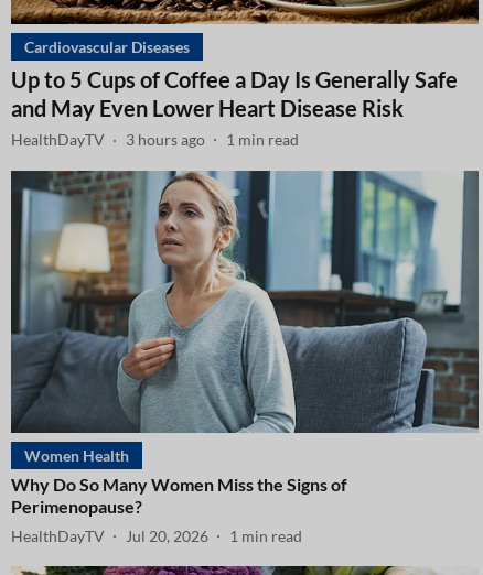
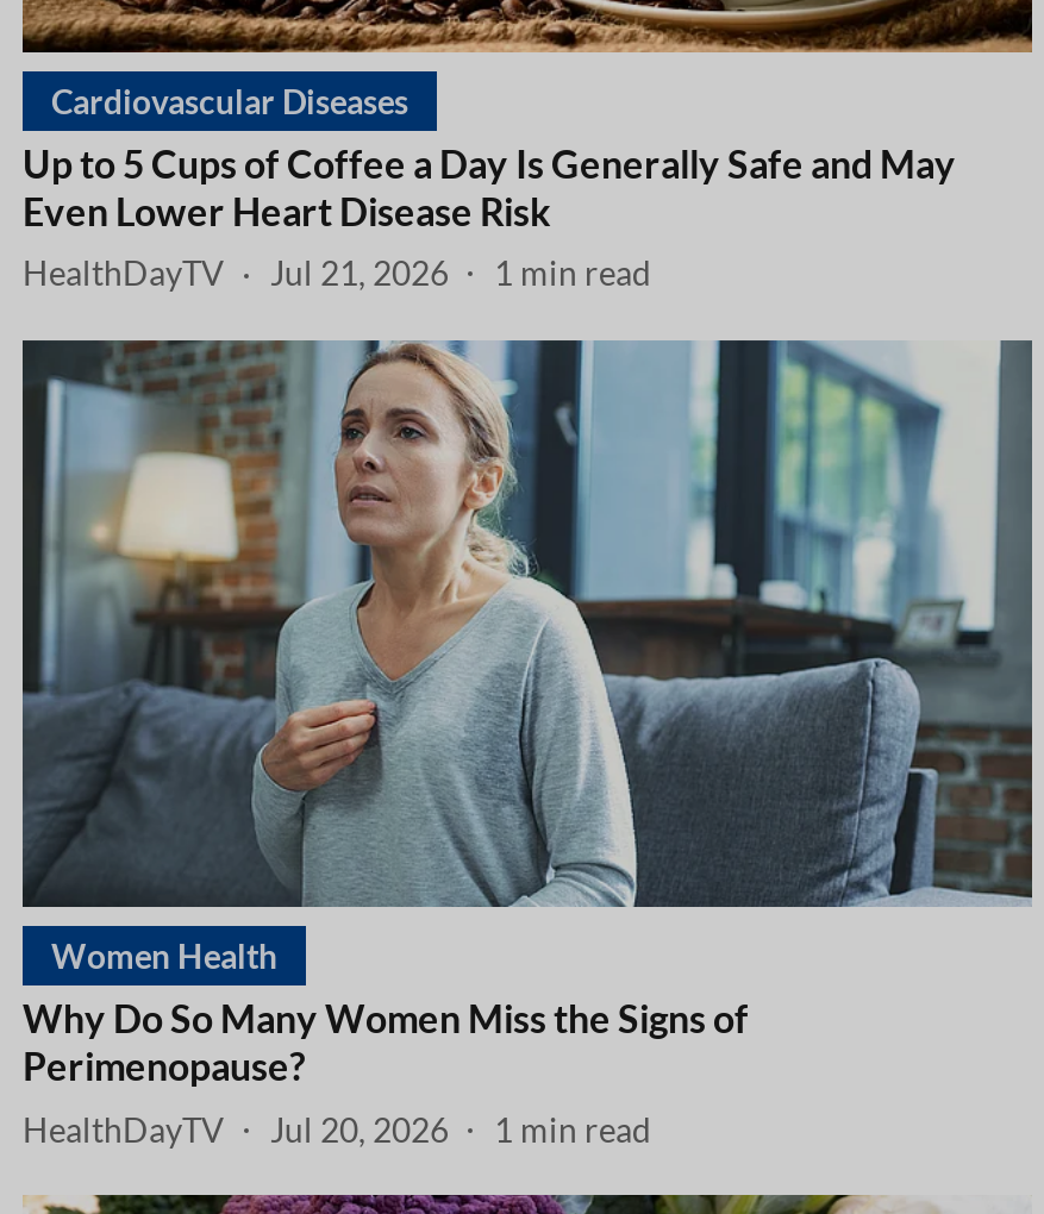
- HealthDayTV 3 hours ago 1 min read
+ HealthDayTV Jul 21, 2026 1 min read
